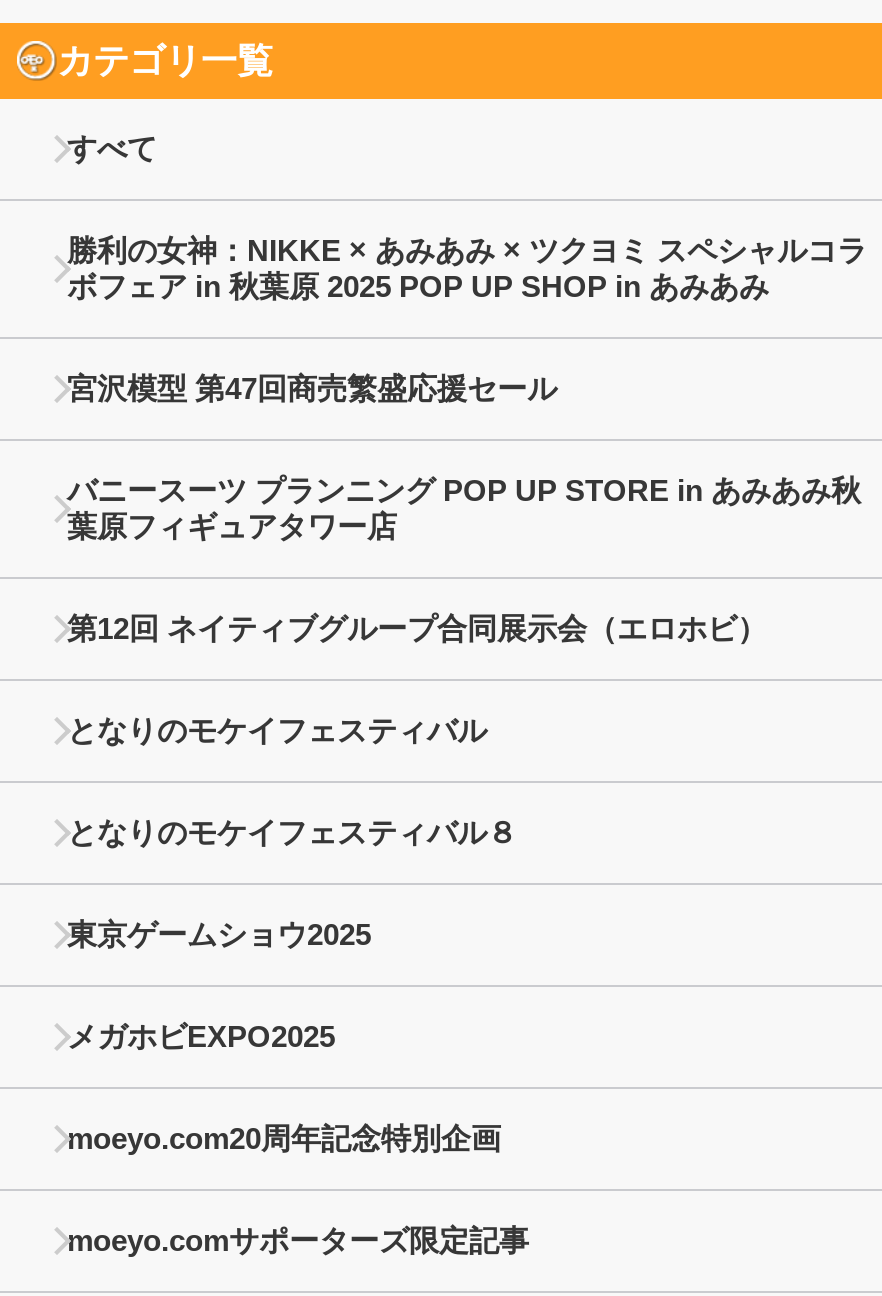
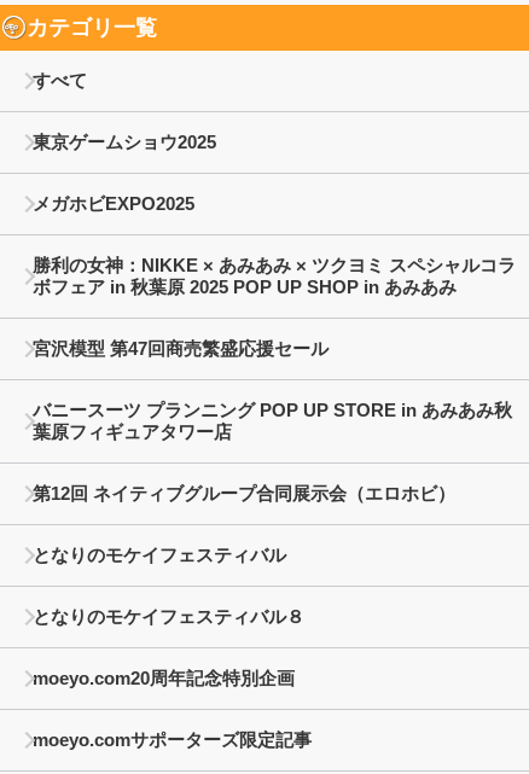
moved down: 勝利の女神：NIKKE × あみあみ × ツクヨミ スペシャルコラ | ボフェア in 秋葉原 2025 POP UP SHOP in あみあみ | 宮沢模型 第47回商売繁盛応援セール | バニースーツ プランニング POP UP STORE in あみあみ秋 | 葉原フィギュアタワー店 | 第12回 ネイティブグループ合同展示会（エロホビ） | となりのモケイフェスティバル | となりのモケイフェスティバル８

moved up: 東京ゲームショウ2025 | メガホビEXPO2025
